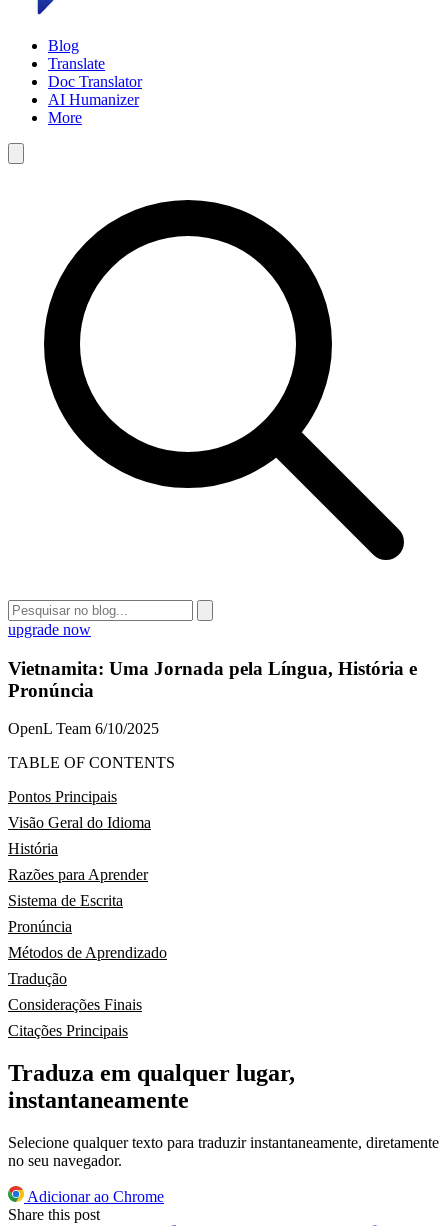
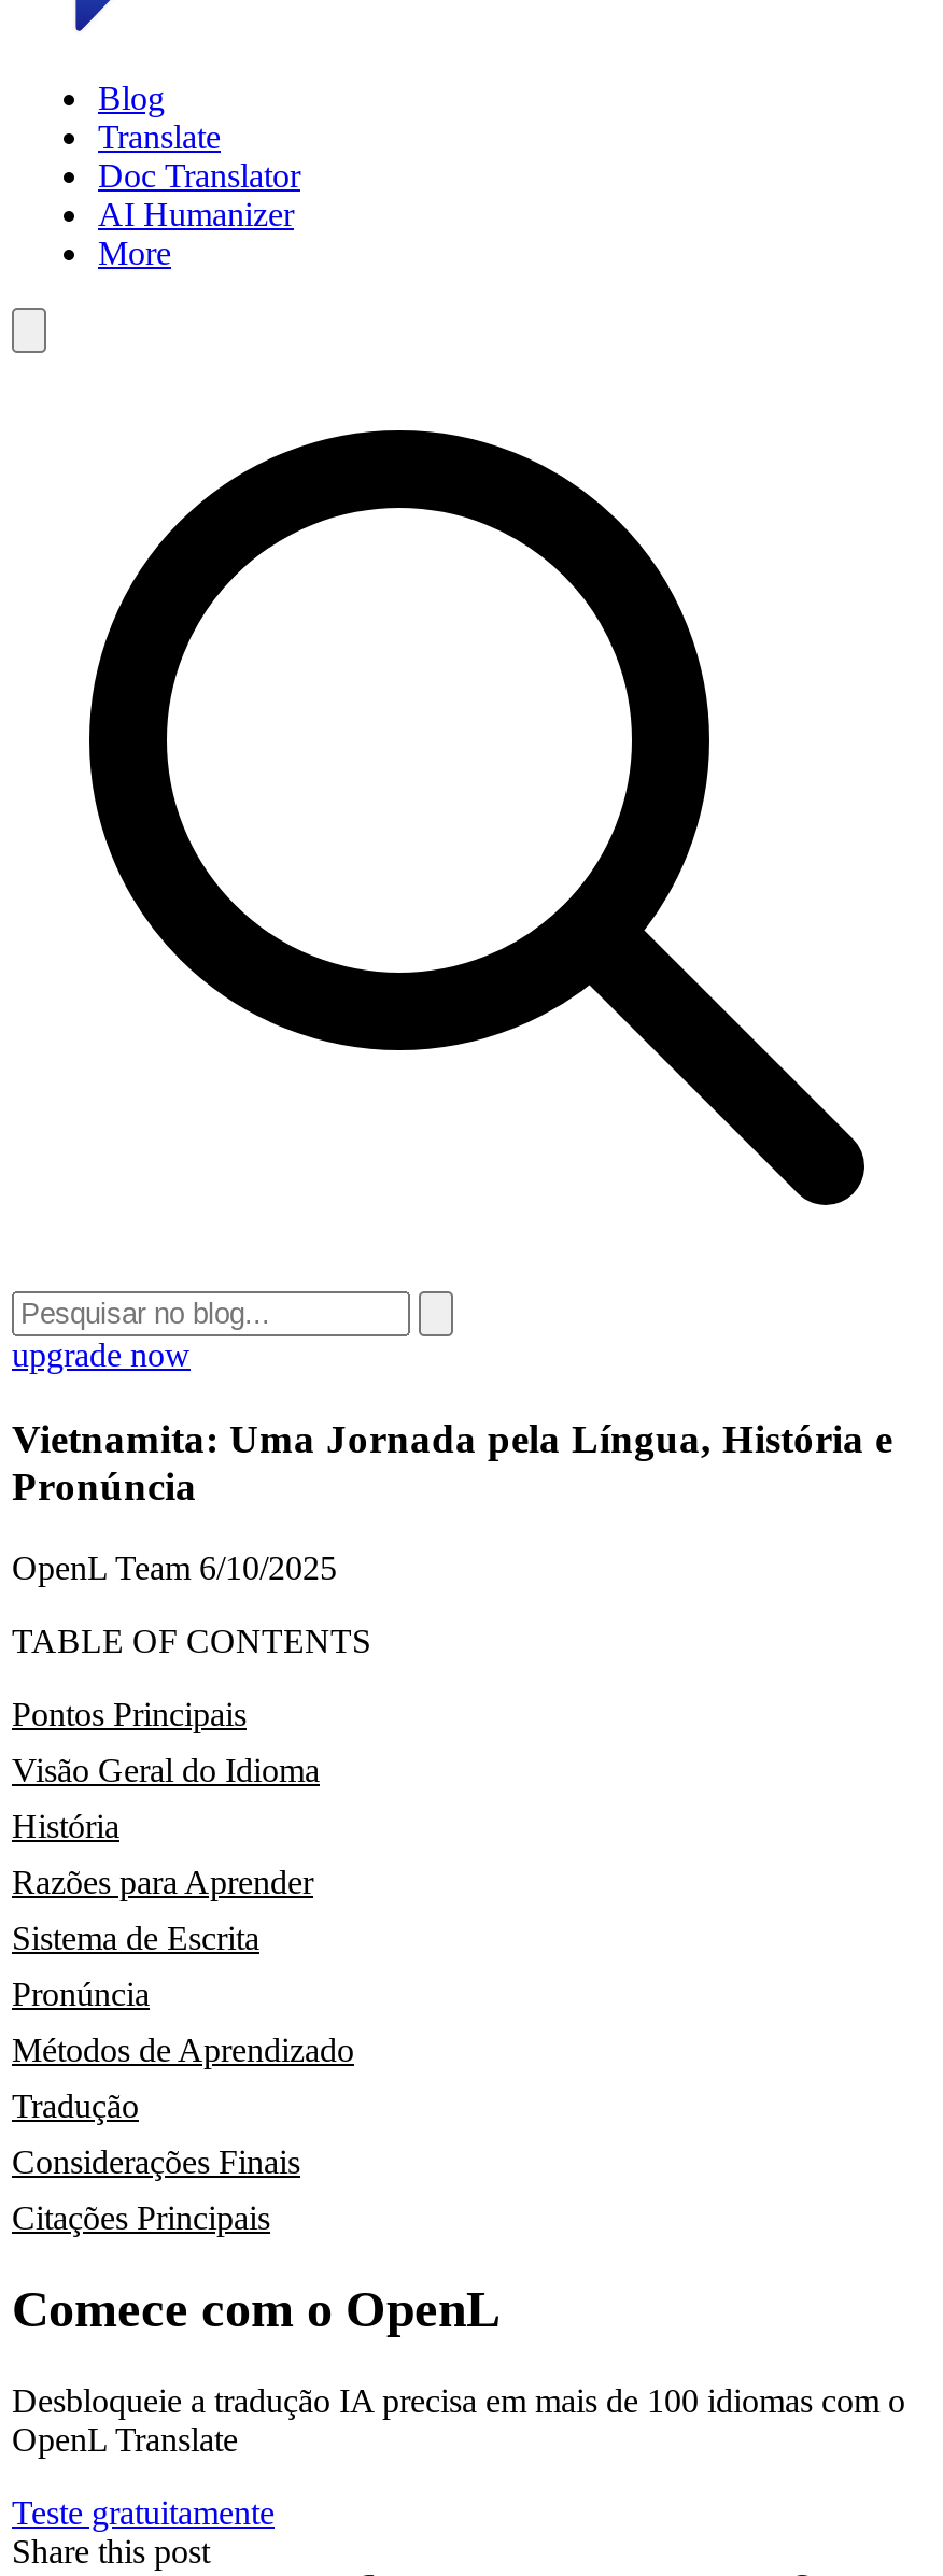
- Traduza em qualquer lugar,
- instantaneamente
+ Comece com o OpenL

- Selecione qualquer texto para traduzir instantaneamente, diretamente
- no seu navegador.
+ Desbloqueie a tradução IA precisa em mais de 100 idiomas com o
+ OpenL Translate

- Adicionar ao Chrome
+ Teste gratuitamente
